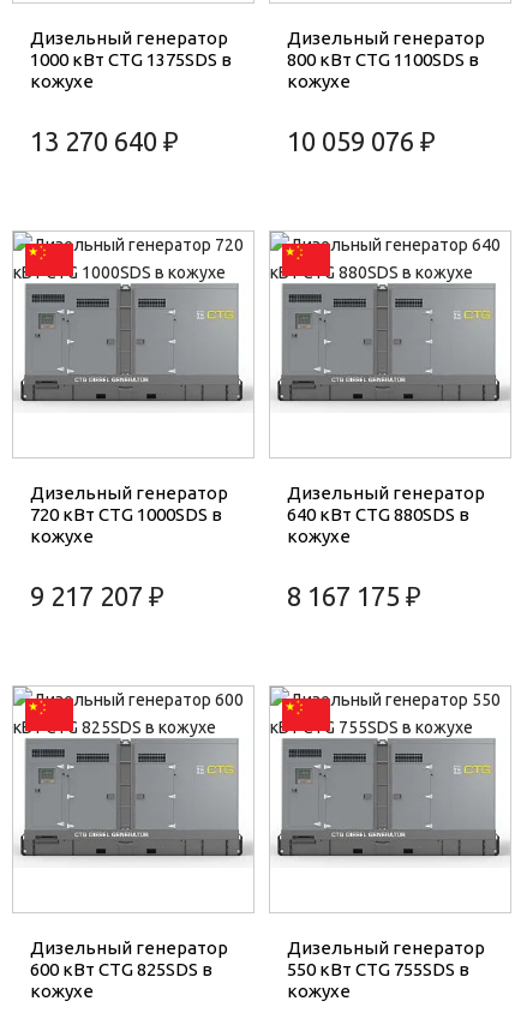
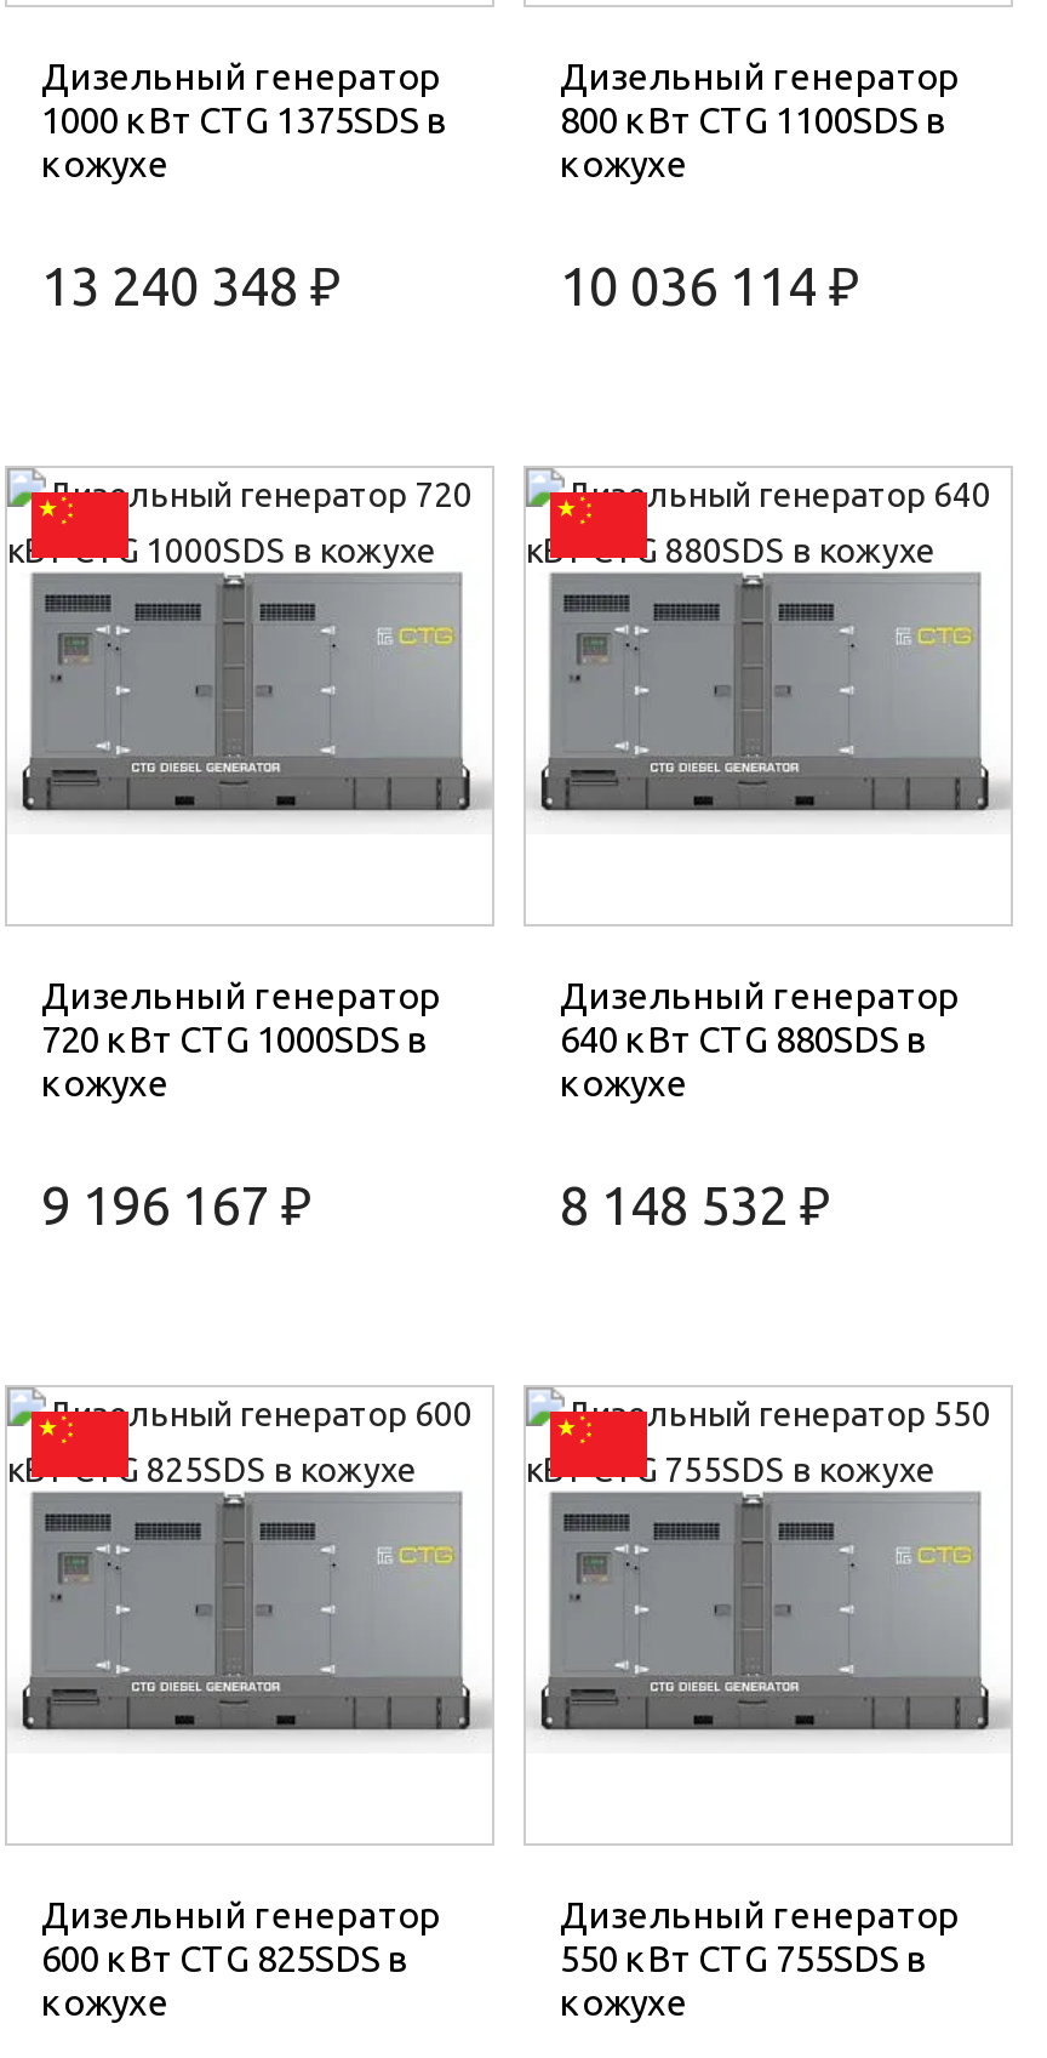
- 13 270 640 ₽
+ 13 240 348 ₽

- 10 059 076 ₽
+ 10 036 114 ₽

- 9 217 207 ₽
+ 9 196 167 ₽

- 8 167 175 ₽
+ 8 148 532 ₽
